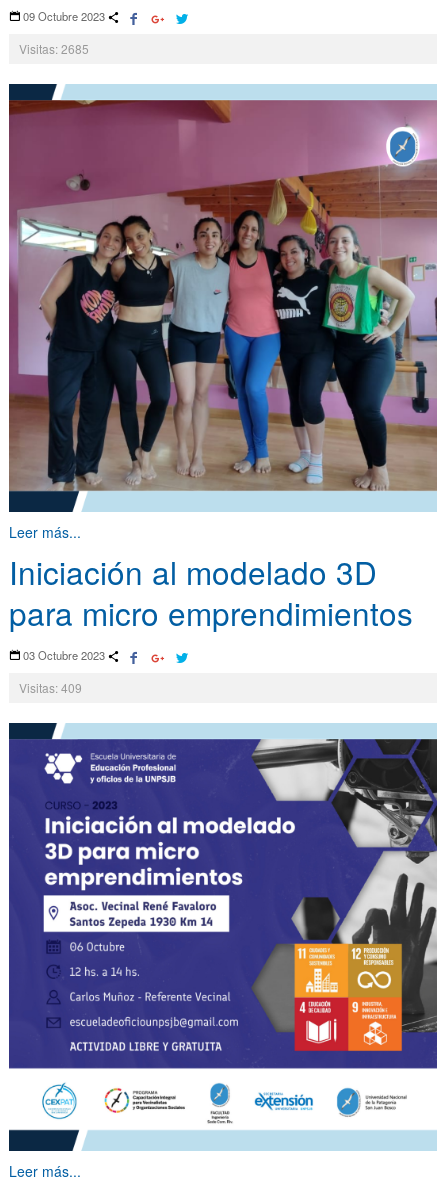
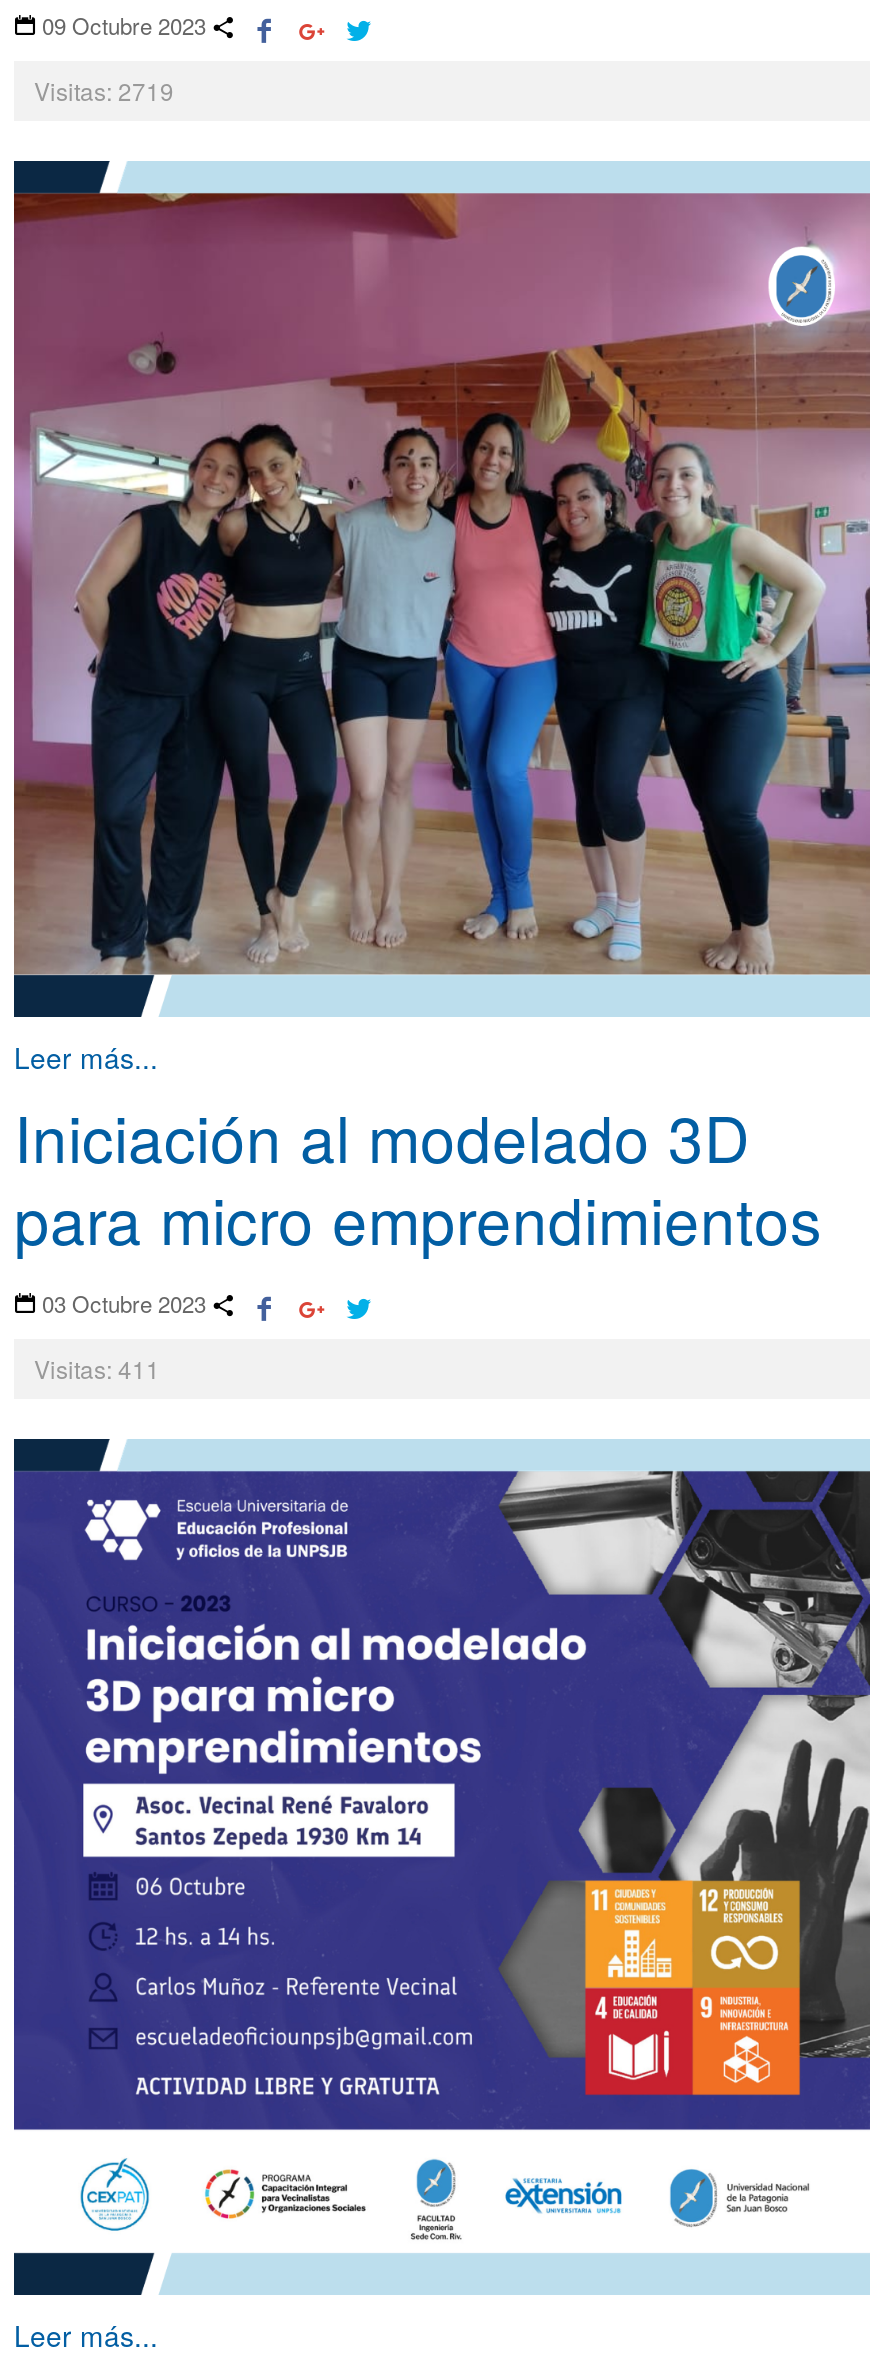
- Visitas: 2685
+ Visitas: 2719

- Visitas: 409
+ Visitas: 411
